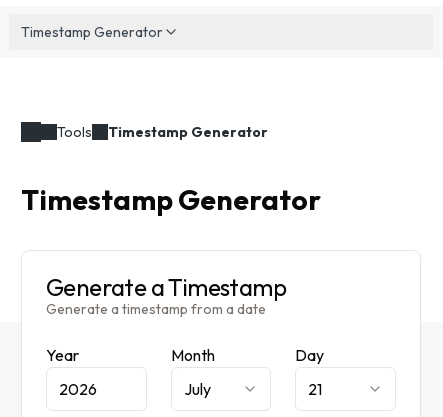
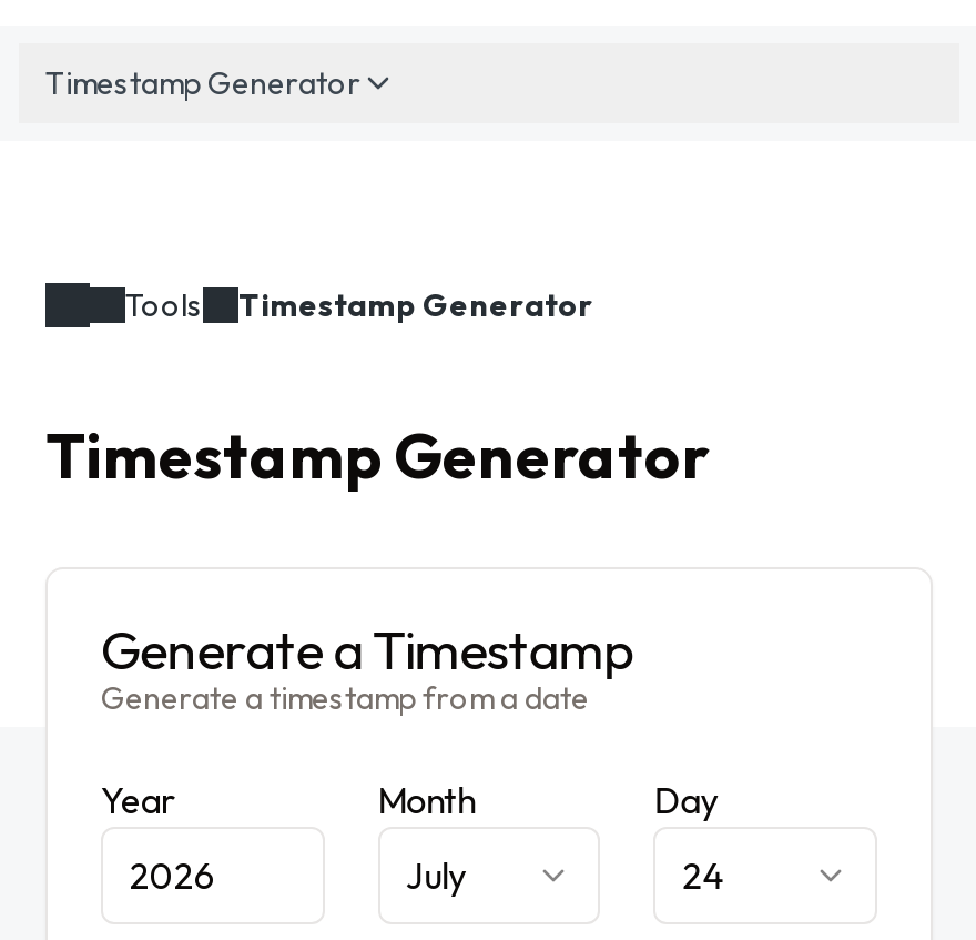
- 21
+ 24
